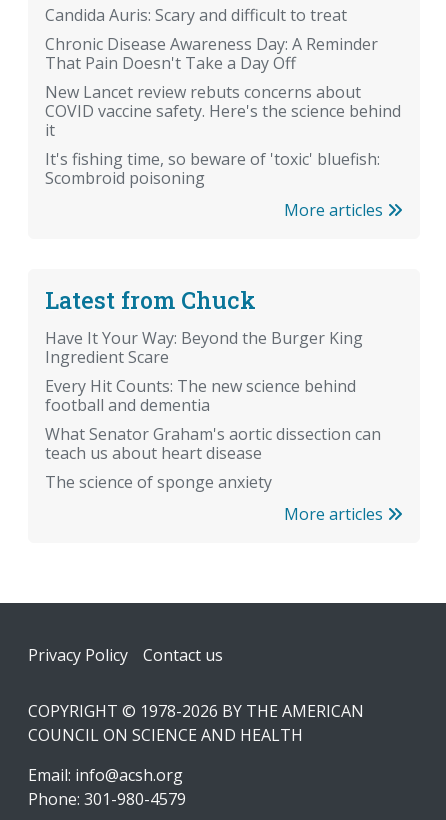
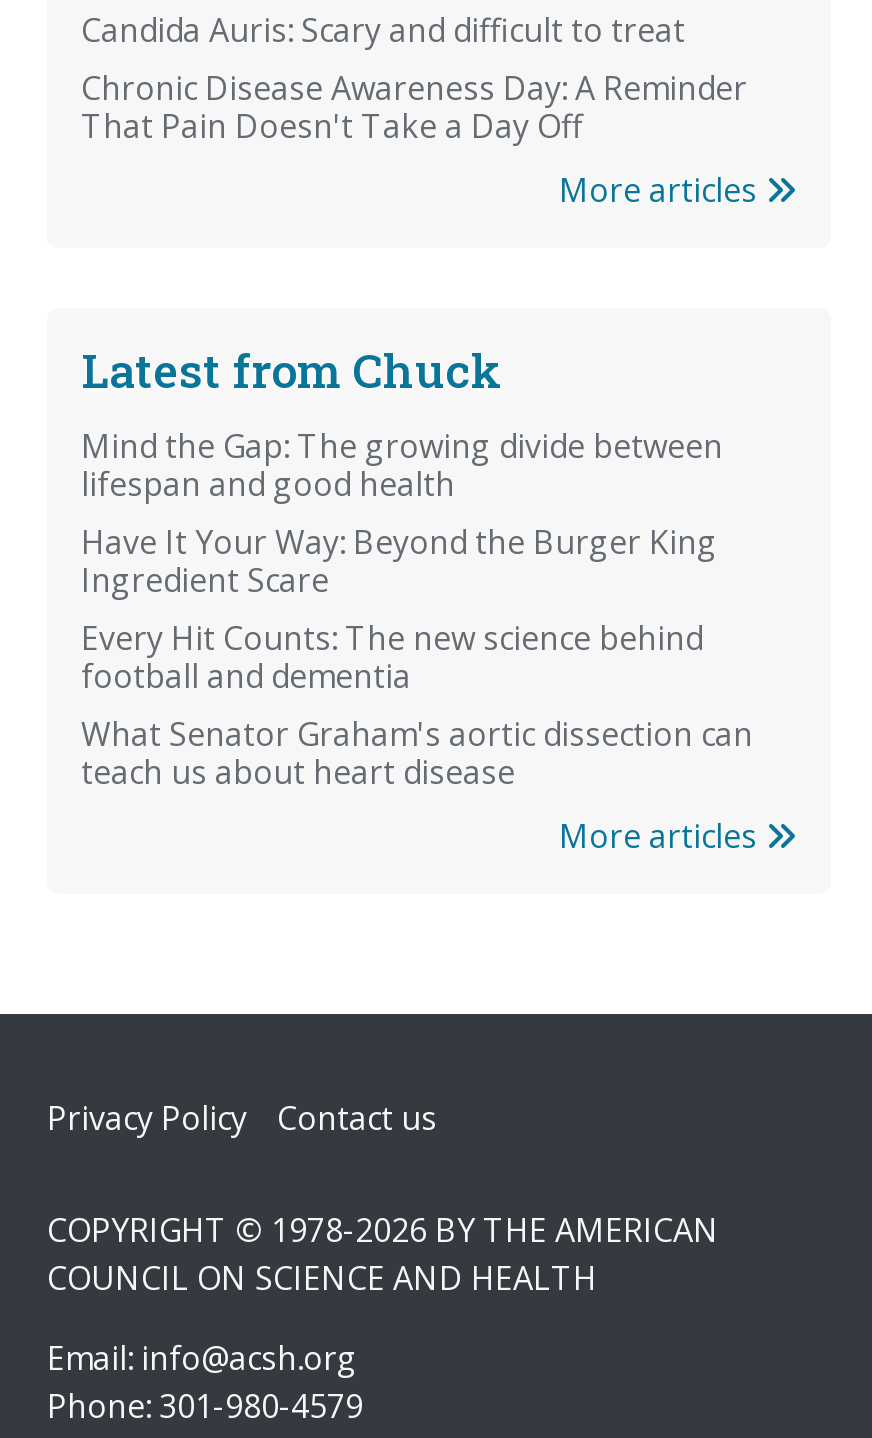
- New Lancet review rebuts concerns about
- COVID vaccine safety. Here's the science behind
- it
- It's fishing time, so beware of 'toxic' bluefish:
- Scombroid poisoning

moved up: More articles | Latest from Chuck

+ Mind the Gap: The growing divide between
+ lifespan and good health

- The science of sponge anxiety
